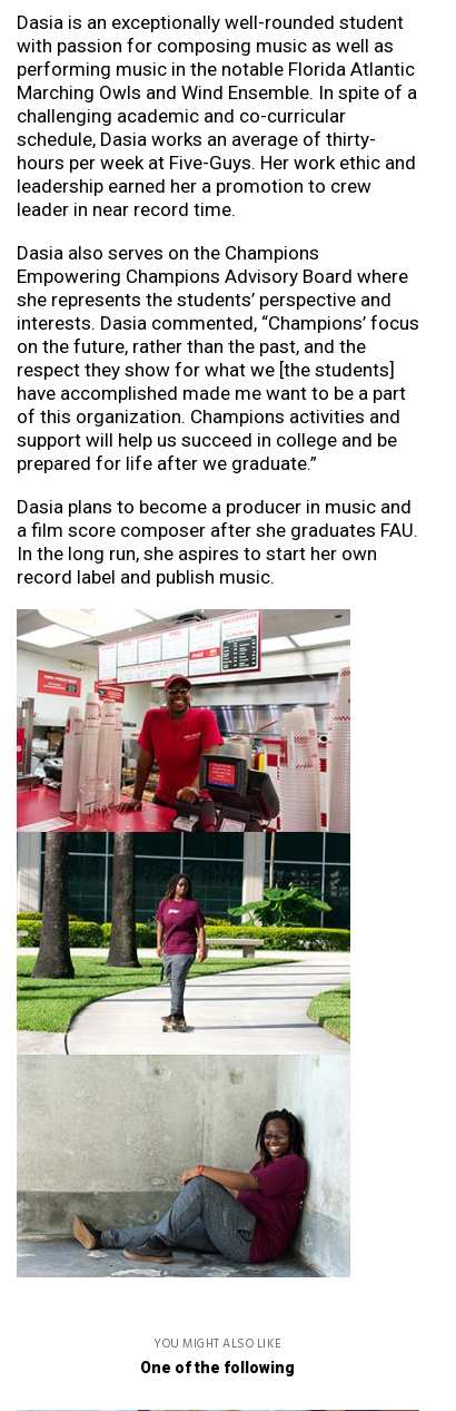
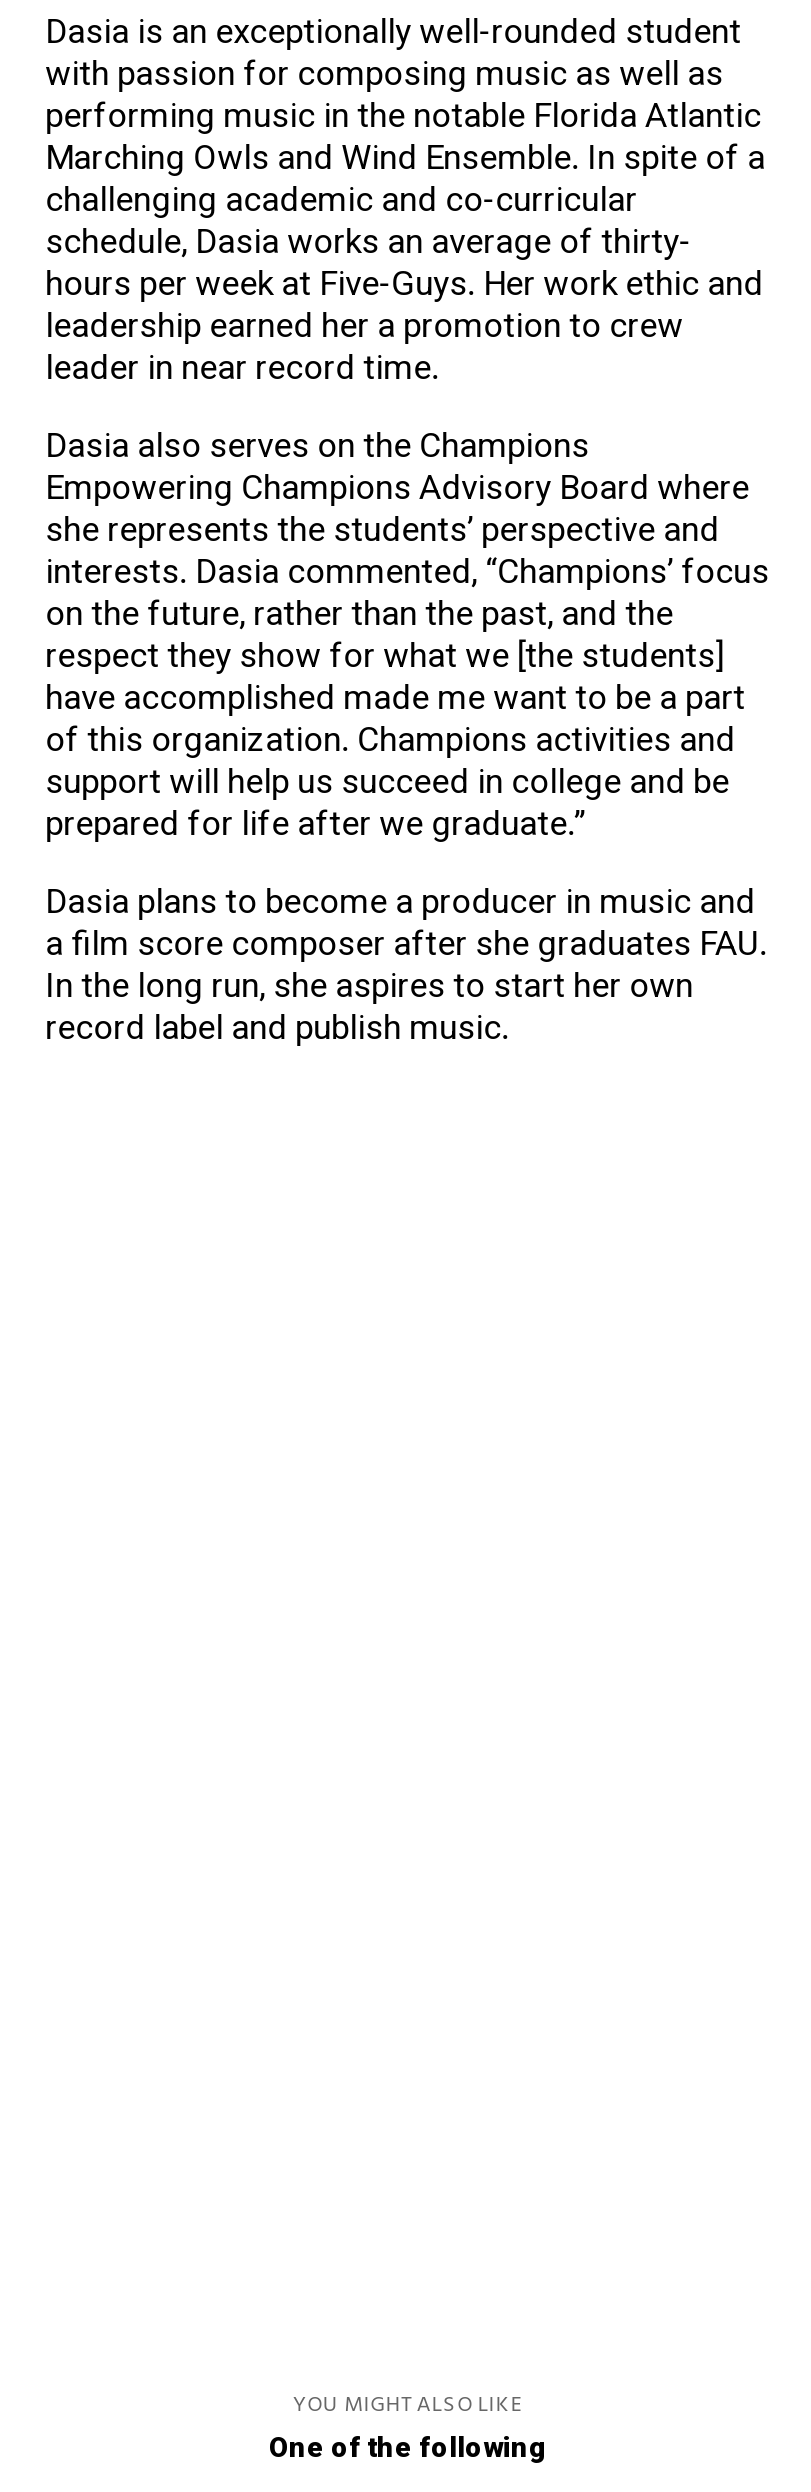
- [image]
